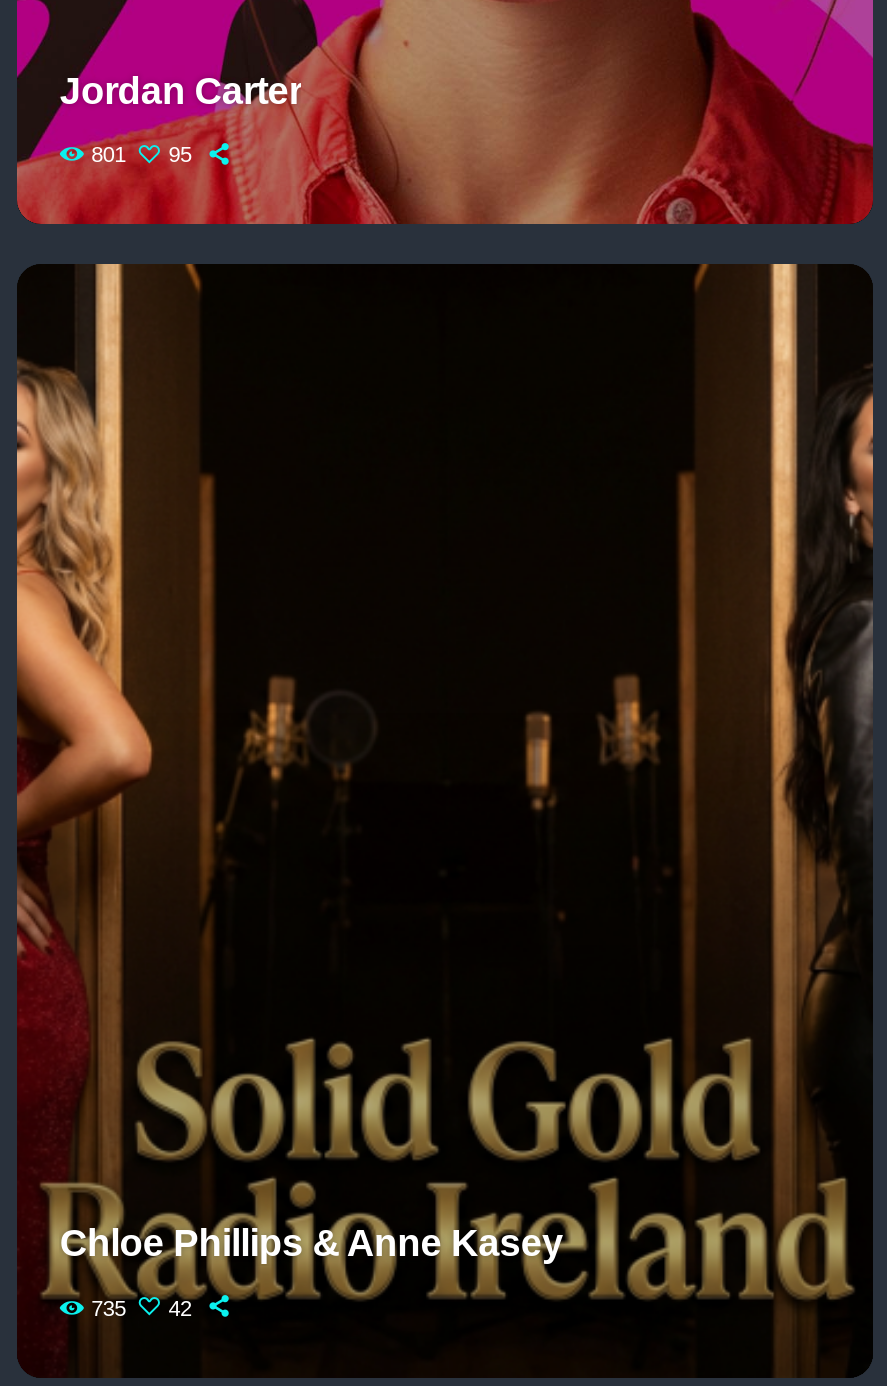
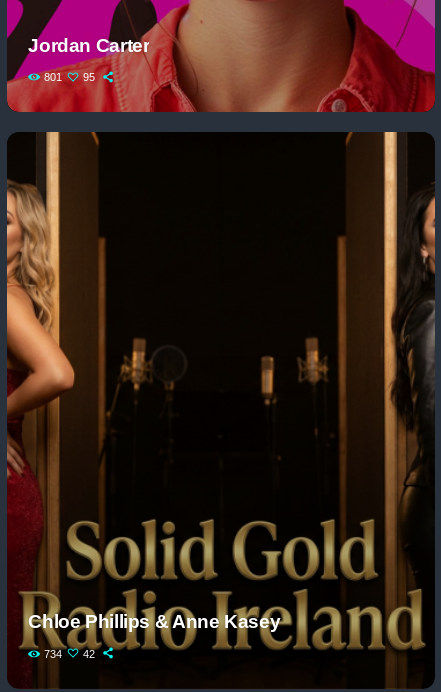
- 735 42
+ 734 42
